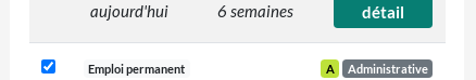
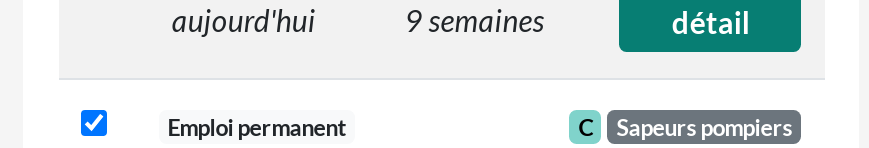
- 6 semaines
+ 9 semaines

- A
- Administrative
+ C
+ Sapeurs pompiers
